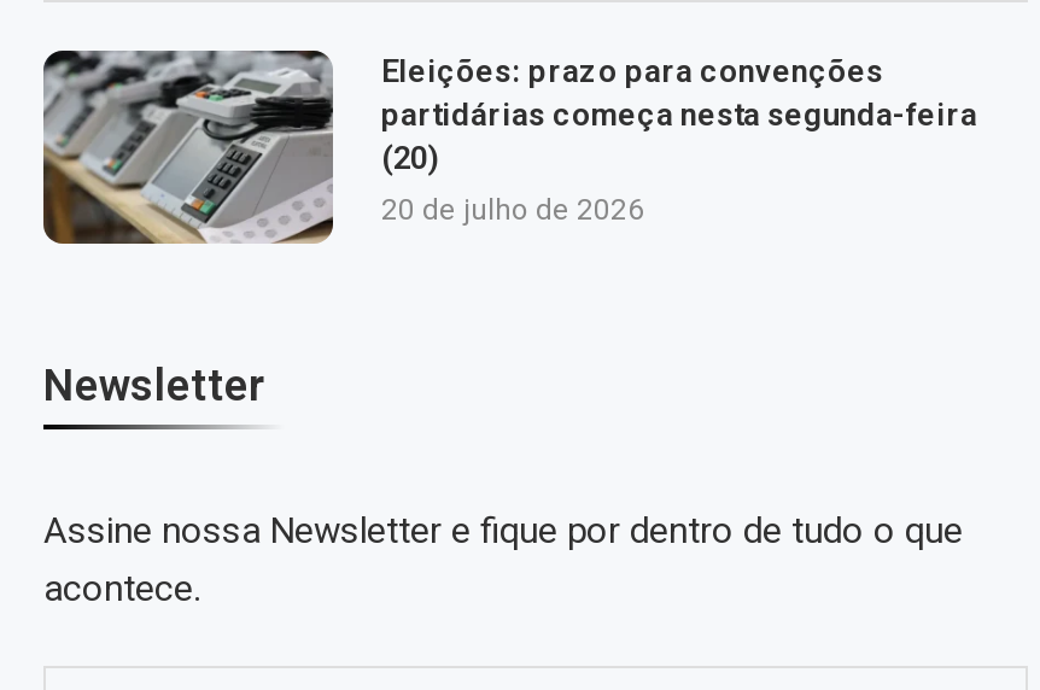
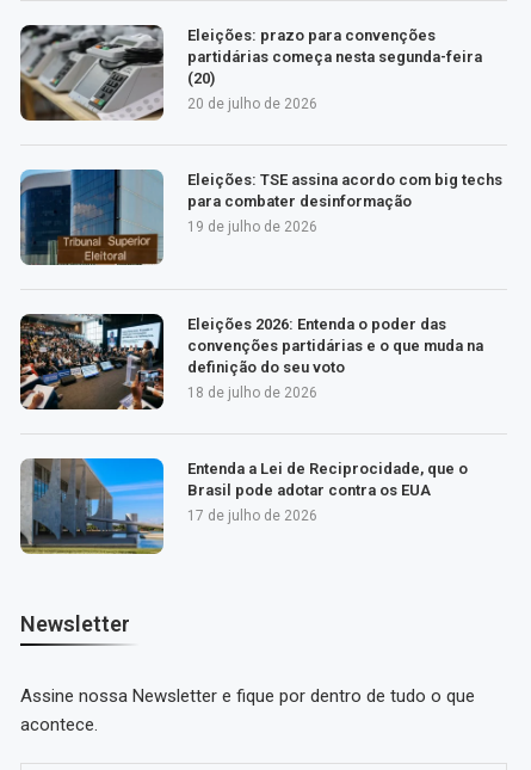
+ [image]
+ Eleições: TSE assina acordo com big techs
+ para combater desinformação
+ 19 de julho de 2026

+ [image]
+ Eleições 2026: Entenda o poder das
+ convenções partidárias e o que muda na
+ definição do seu voto
+ 18 de julho de 2026

+ [image]
+ Entenda a Lei de Reciprocidade, que o
+ Brasil pode adotar contra os EUA
+ 17 de julho de 2026
